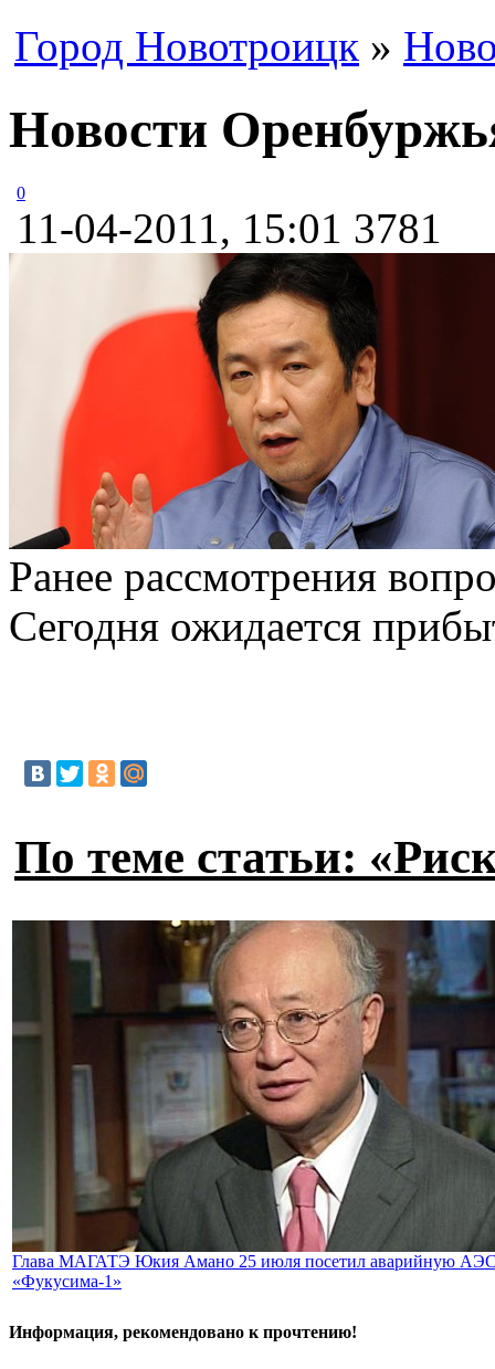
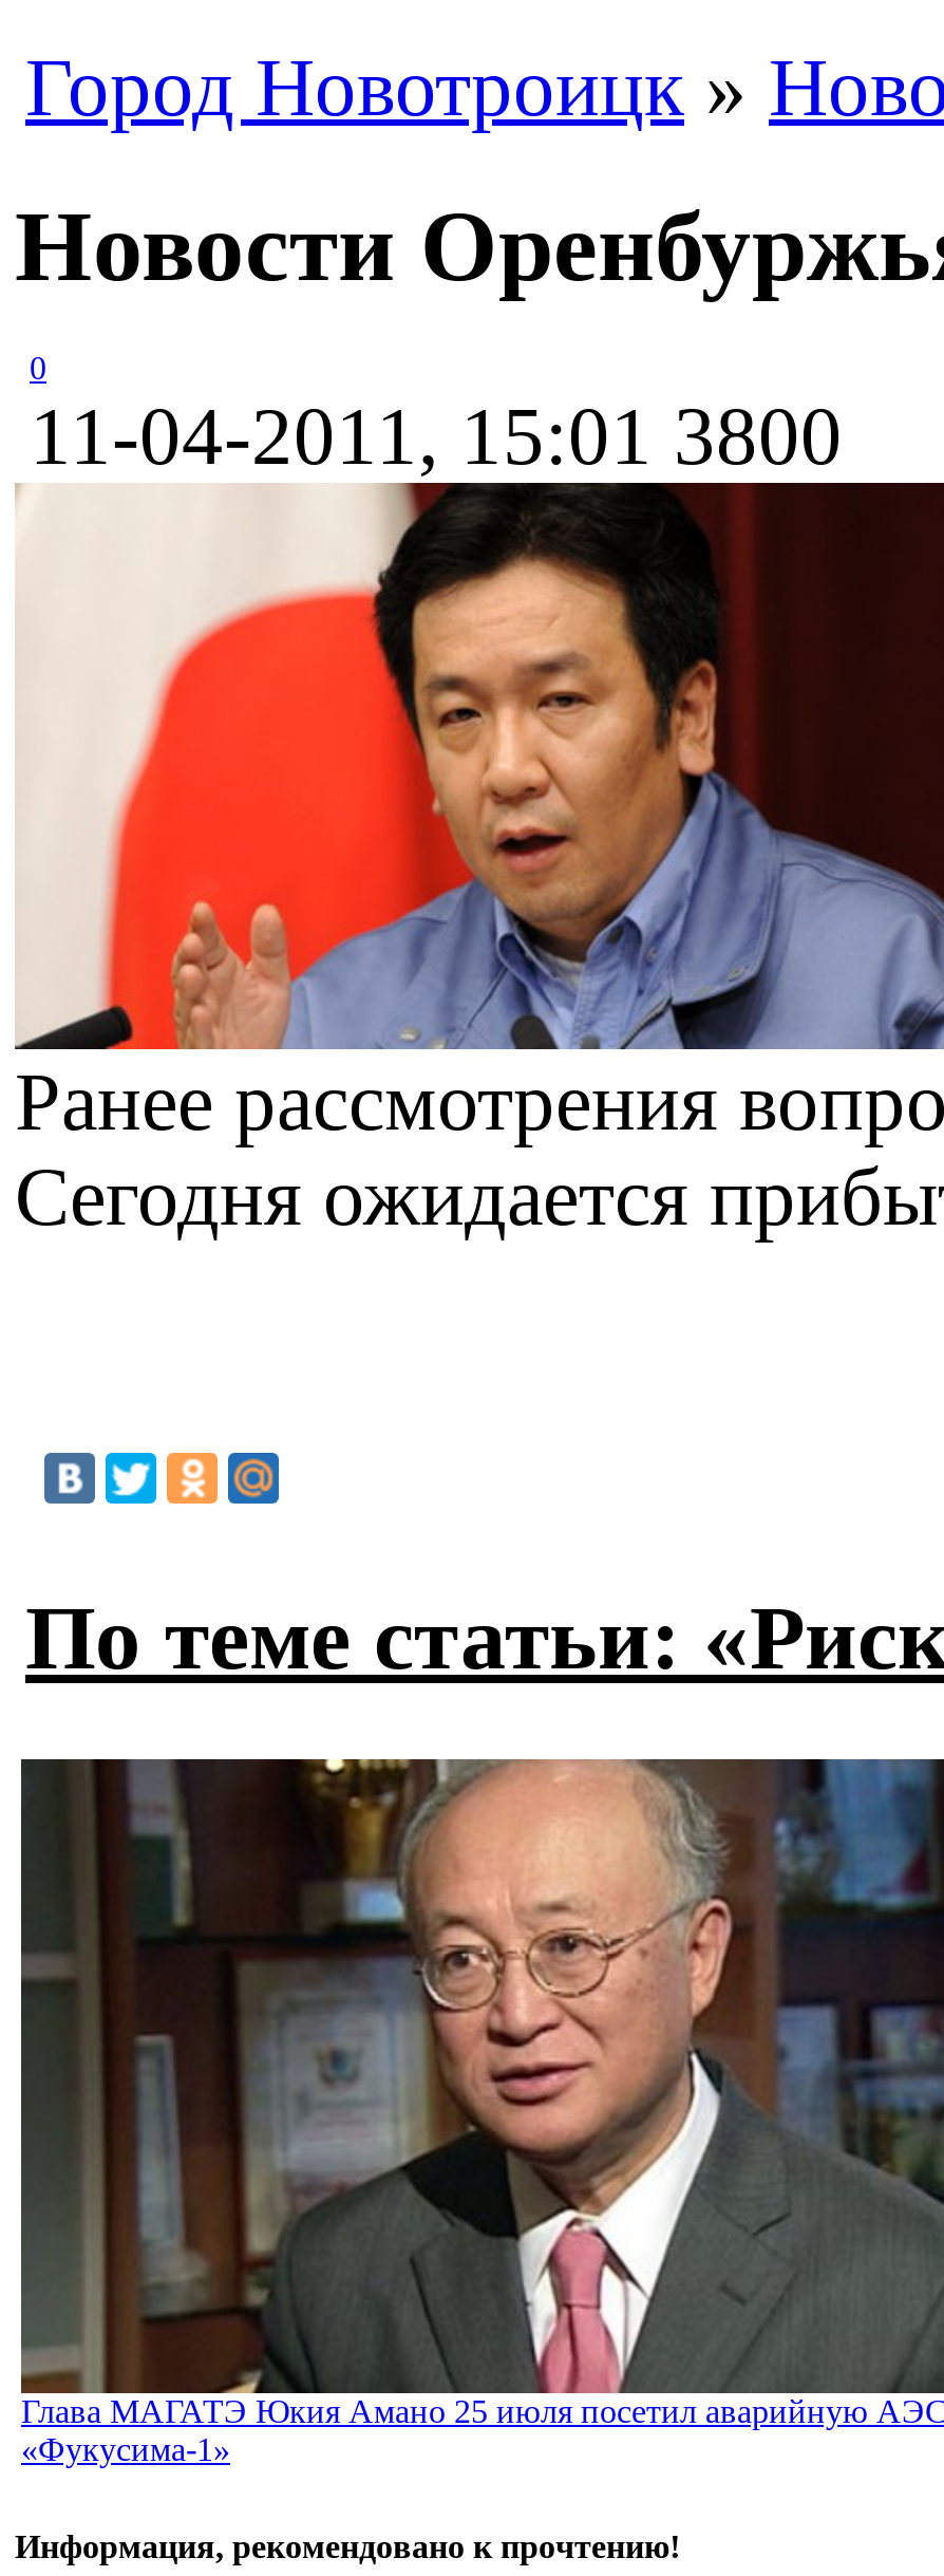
- 11-04-2011, 15:01 3781
+ 11-04-2011, 15:01 3800
